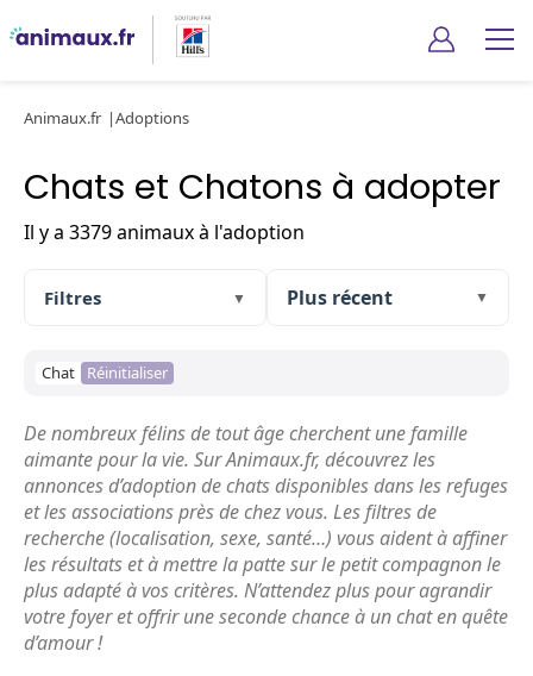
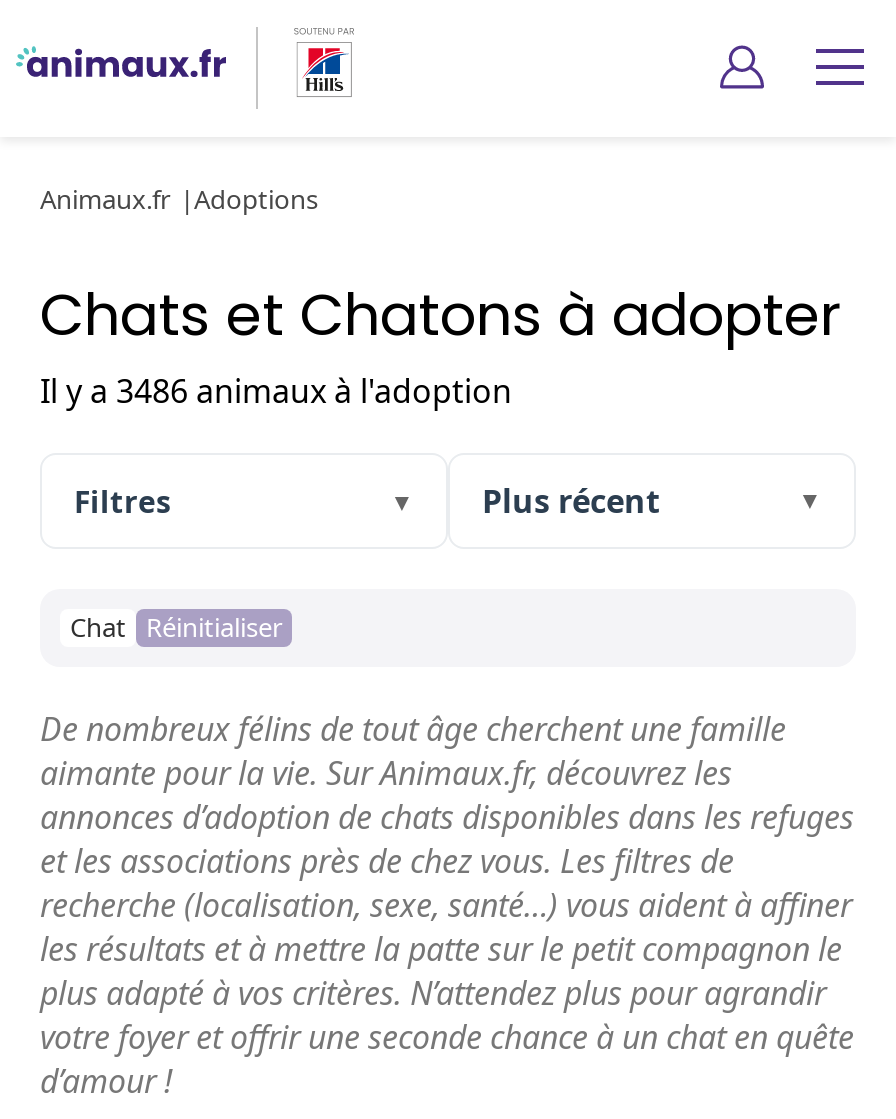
- Il y a 3379 animaux à l'adoption
+ Il y a 3486 animaux à l'adoption
